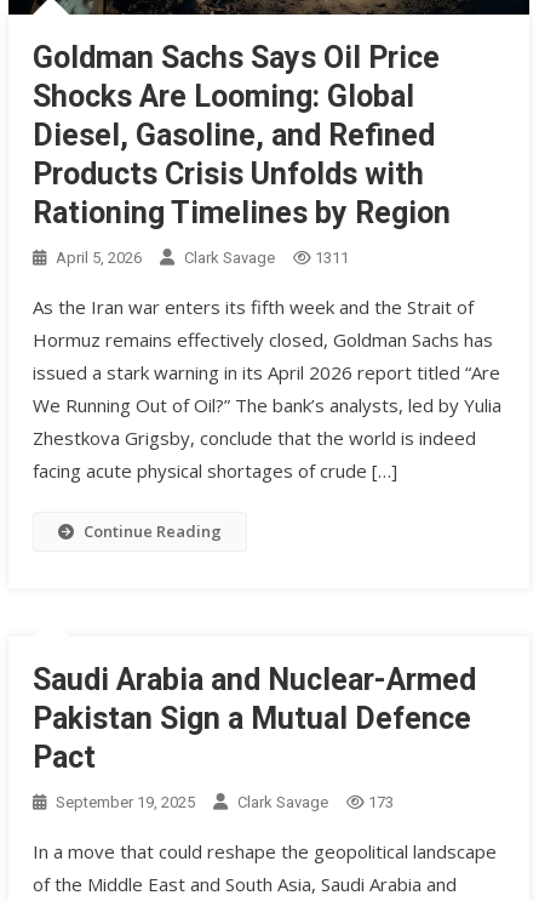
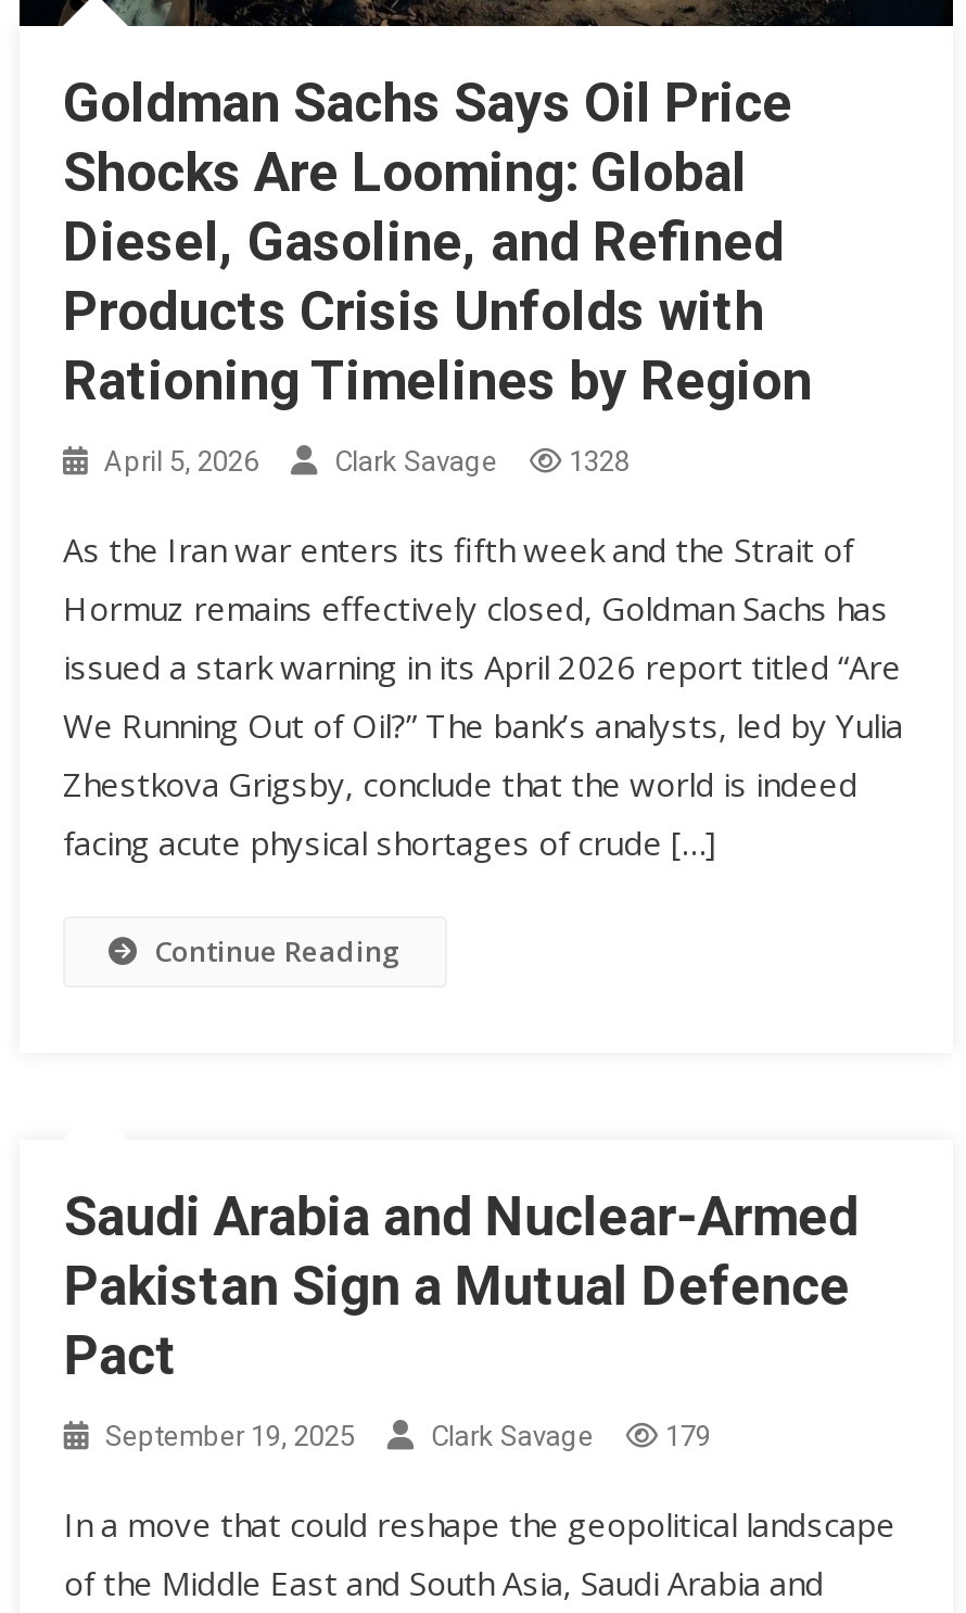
- 1311
+ 1328

- 173
+ 179
